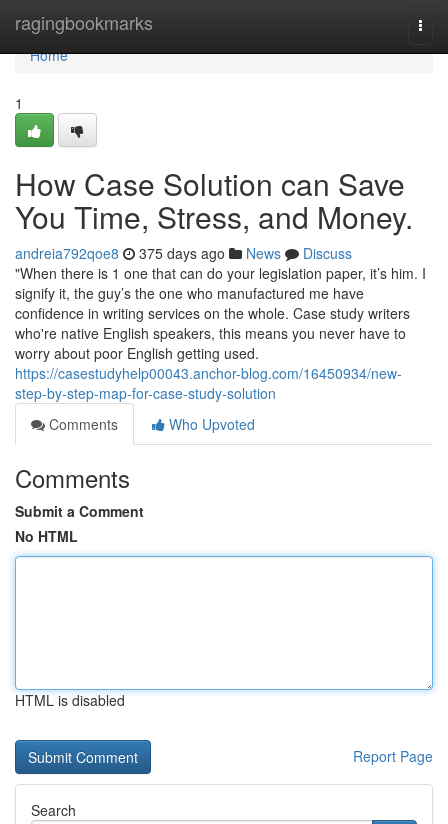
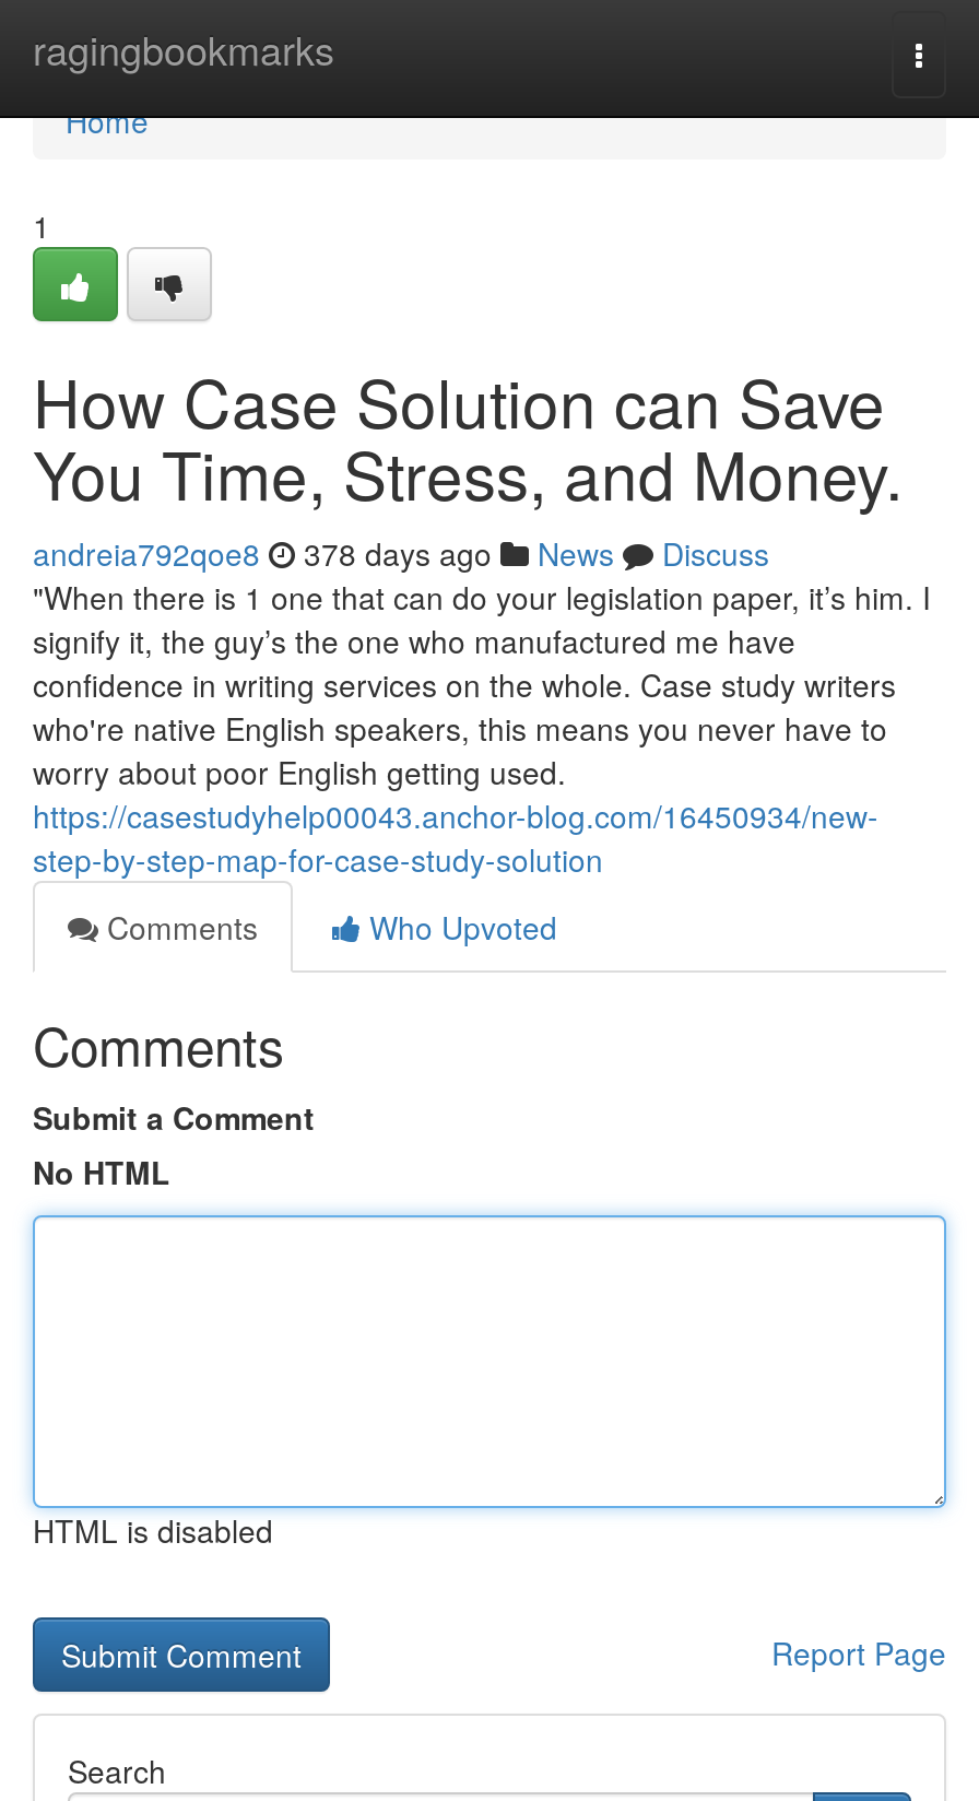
- andreia792qoe8 375 days ago News Discuss
+ andreia792qoe8 378 days ago News Discuss
